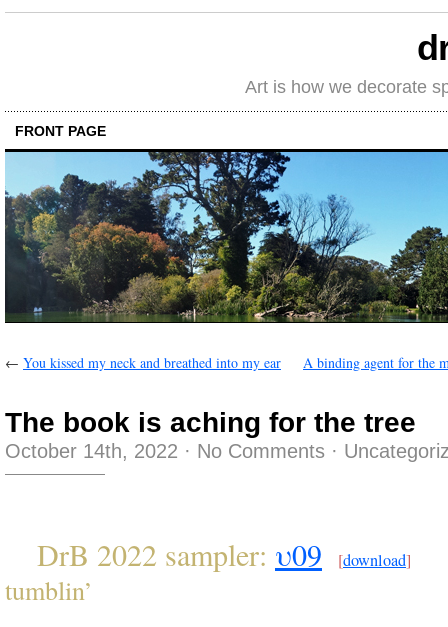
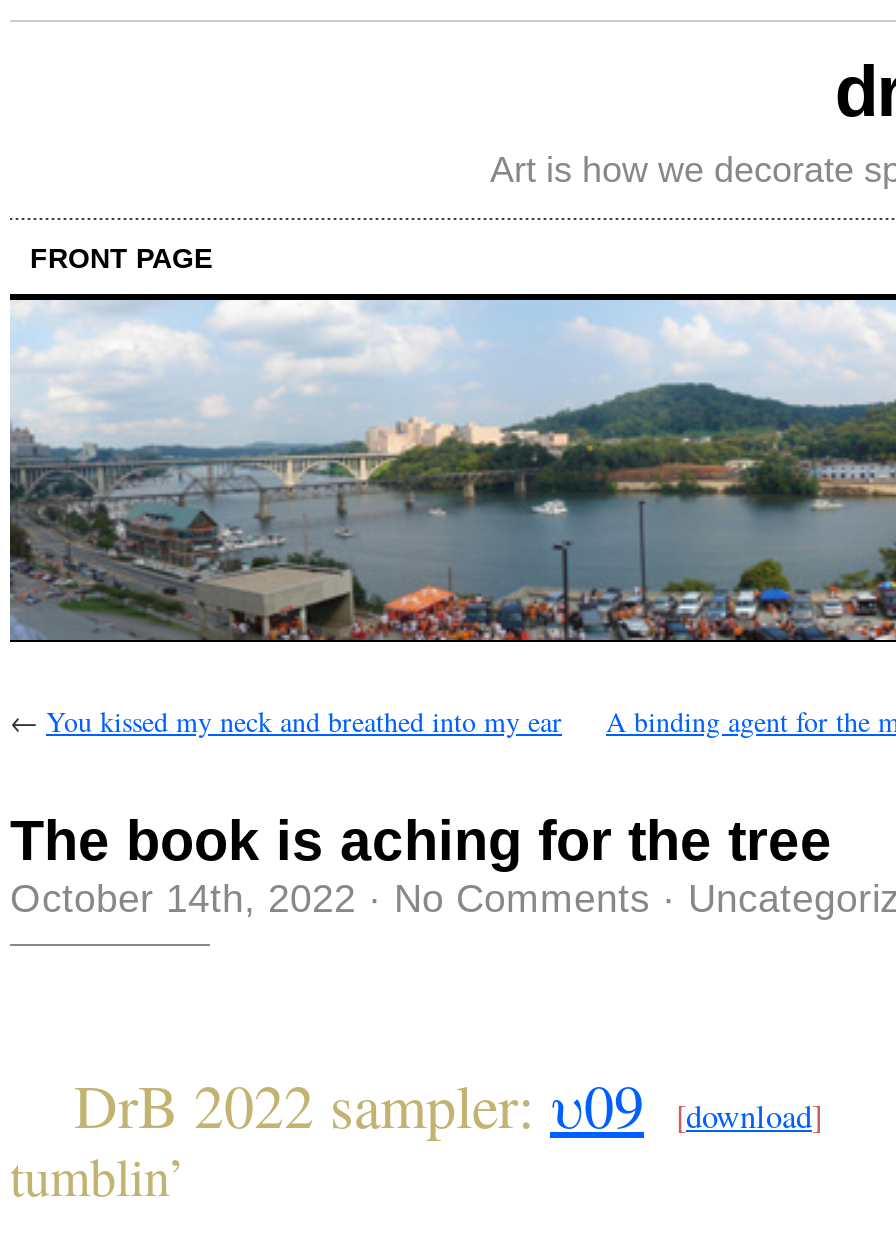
- [image]
+ [image]
